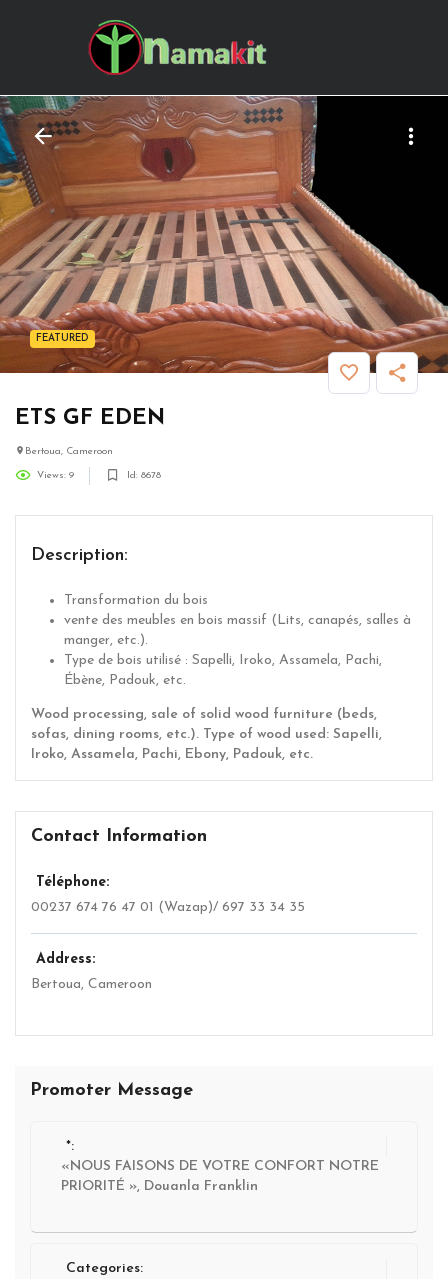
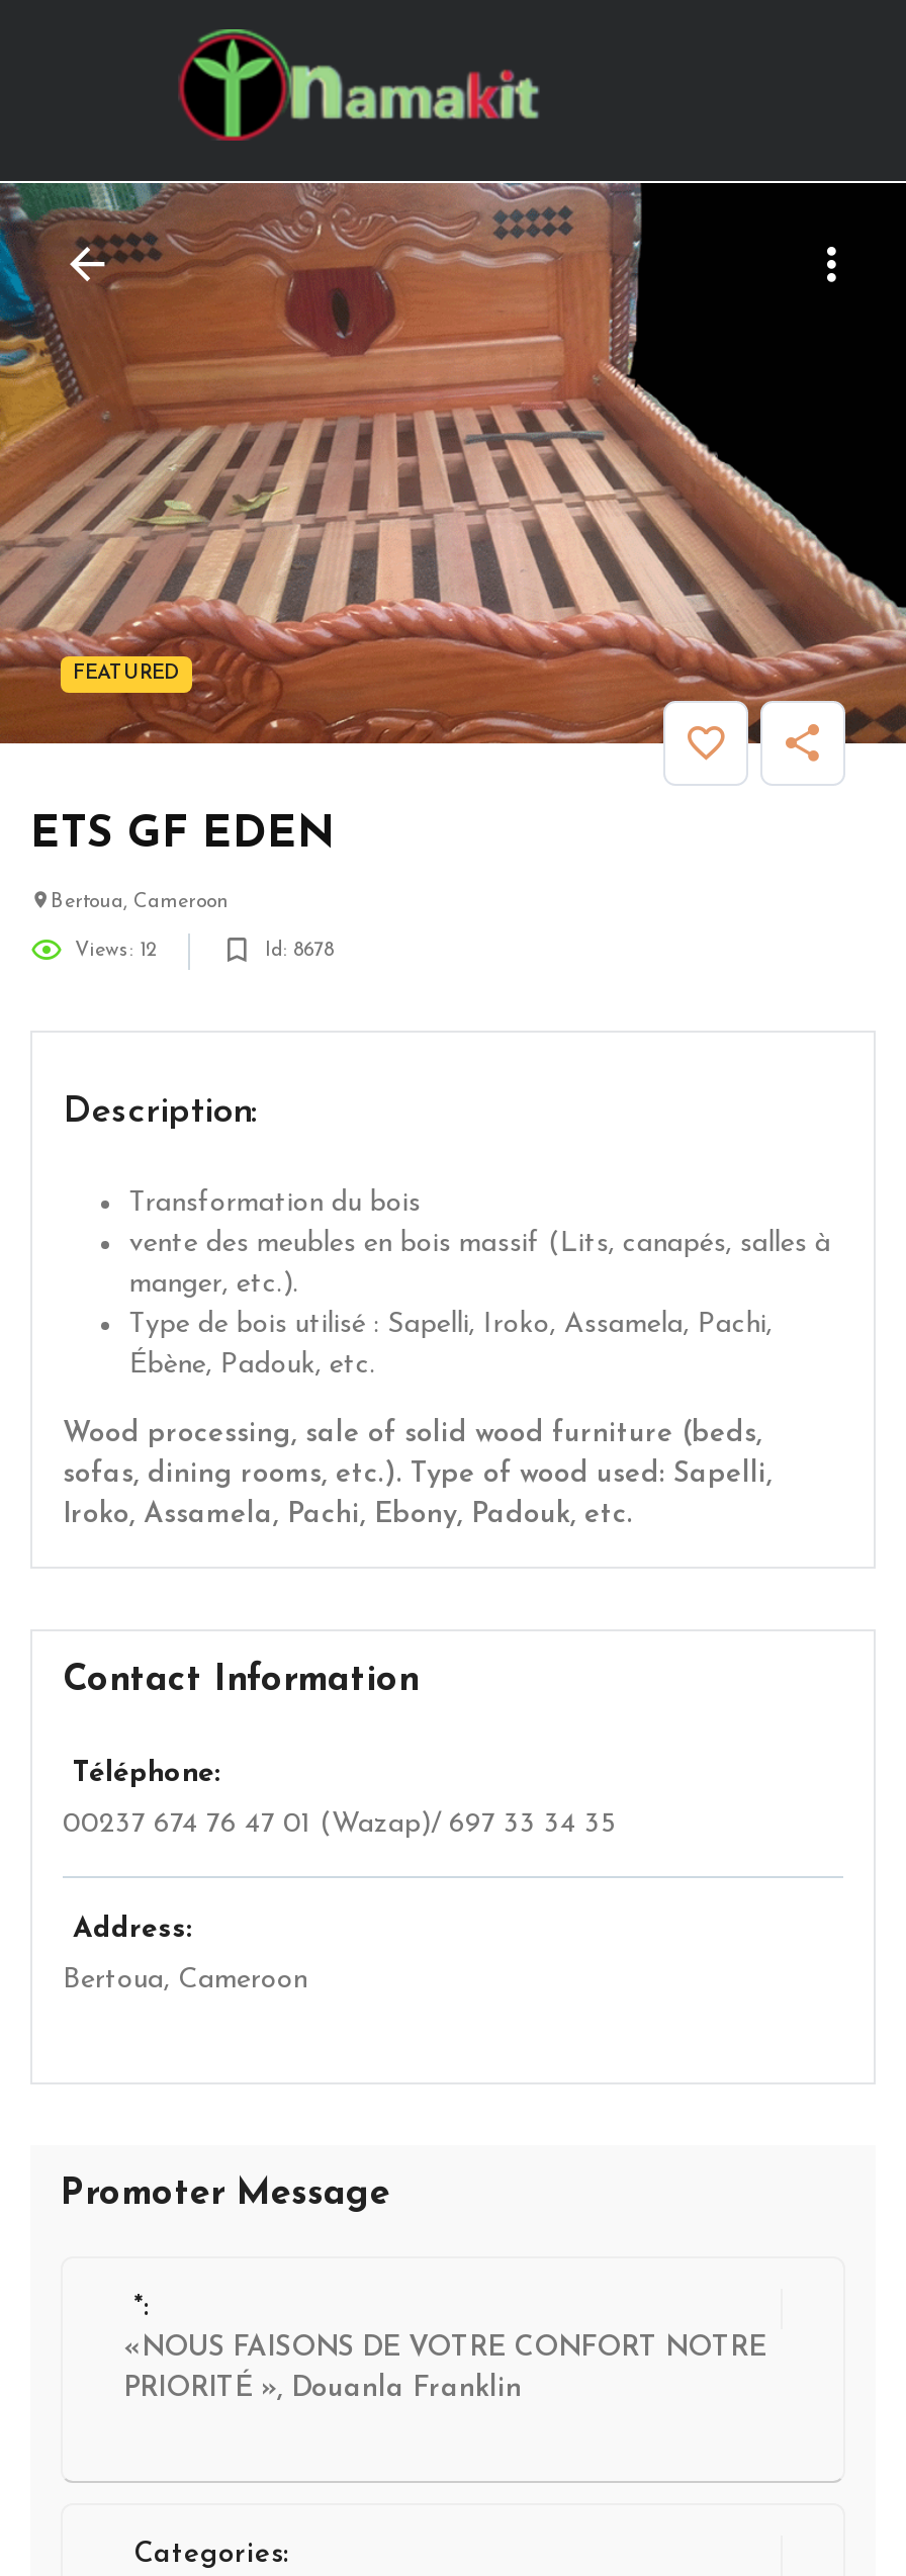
- Views: 9
+ Views: 12
